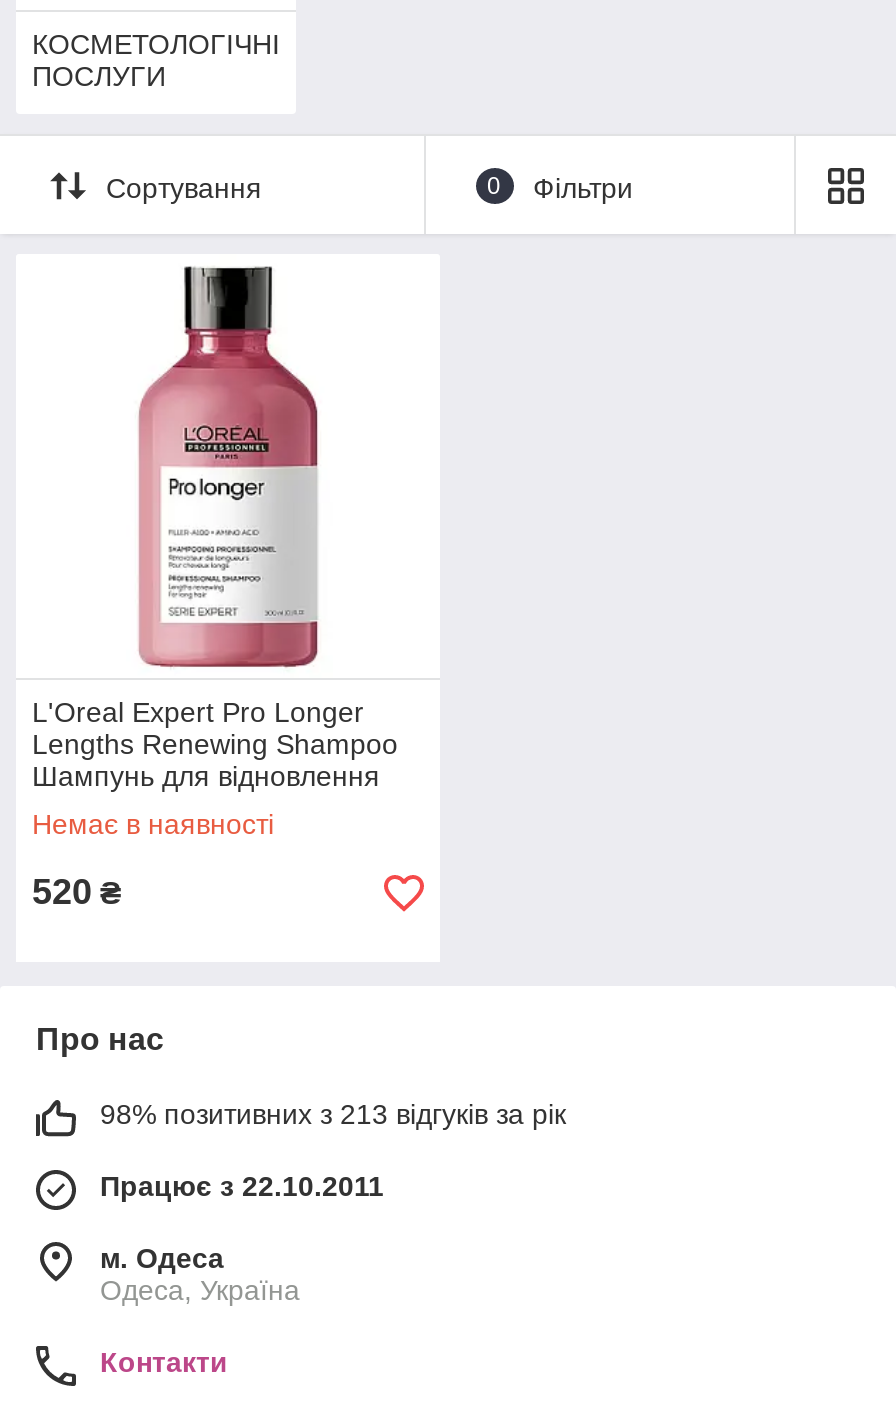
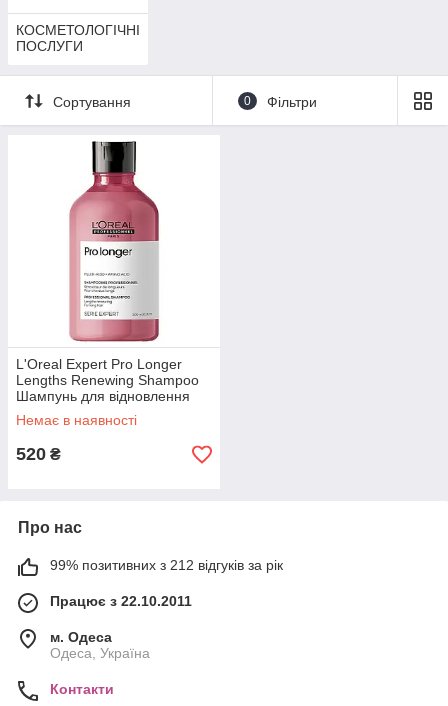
- 98% позитивних з 213 відгуків за рік
+ 99% позитивних з 212 відгуків за рік
